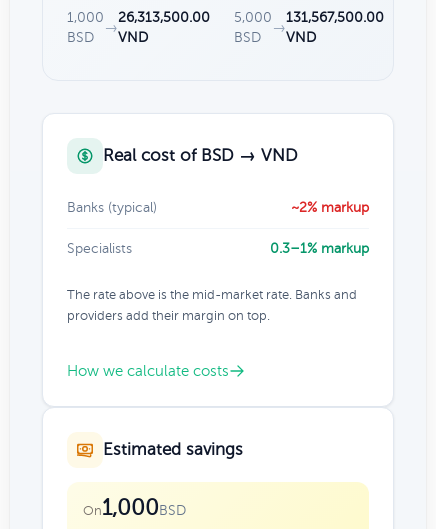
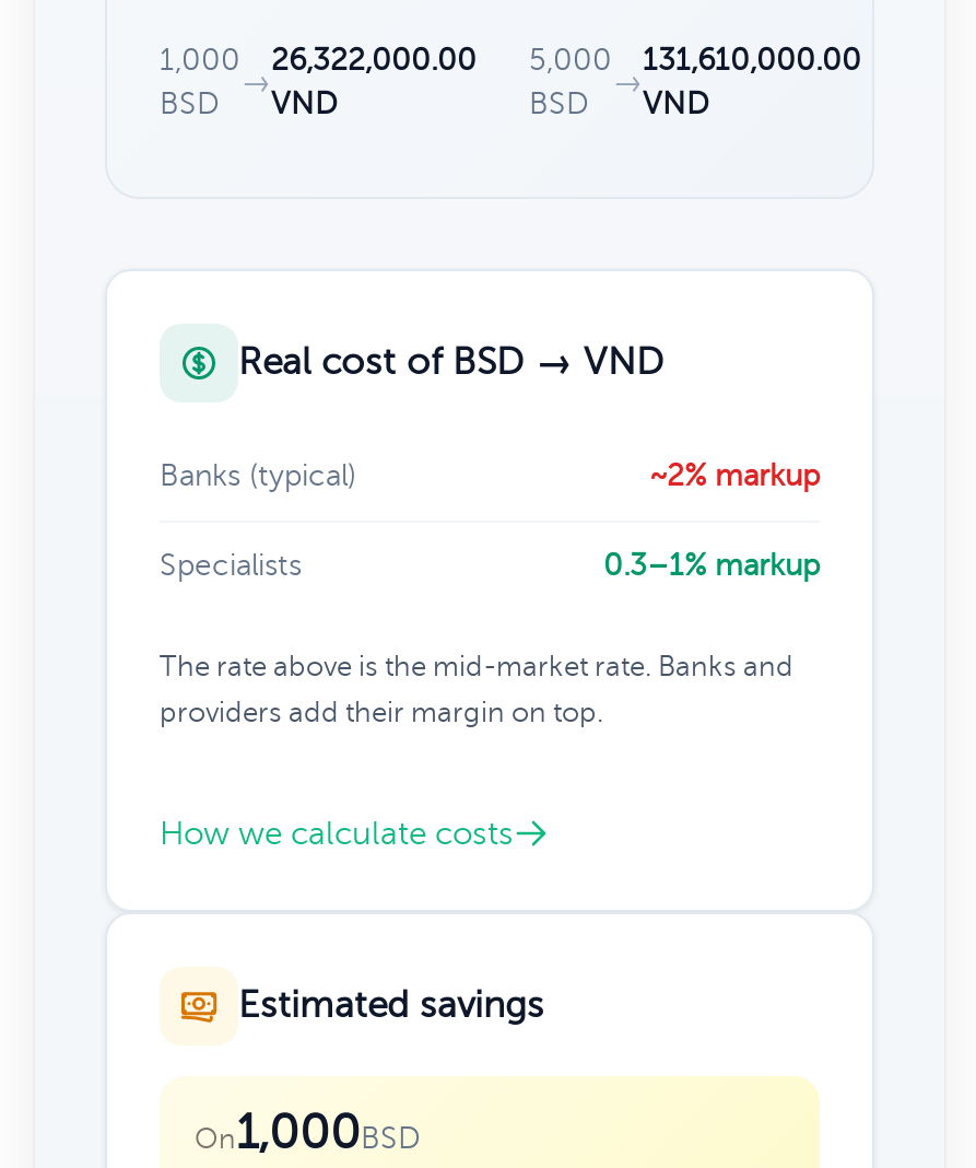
- 26,313,500.00
+ 26,322,000.00

- 131,567,500.00
+ 131,610,000.00
